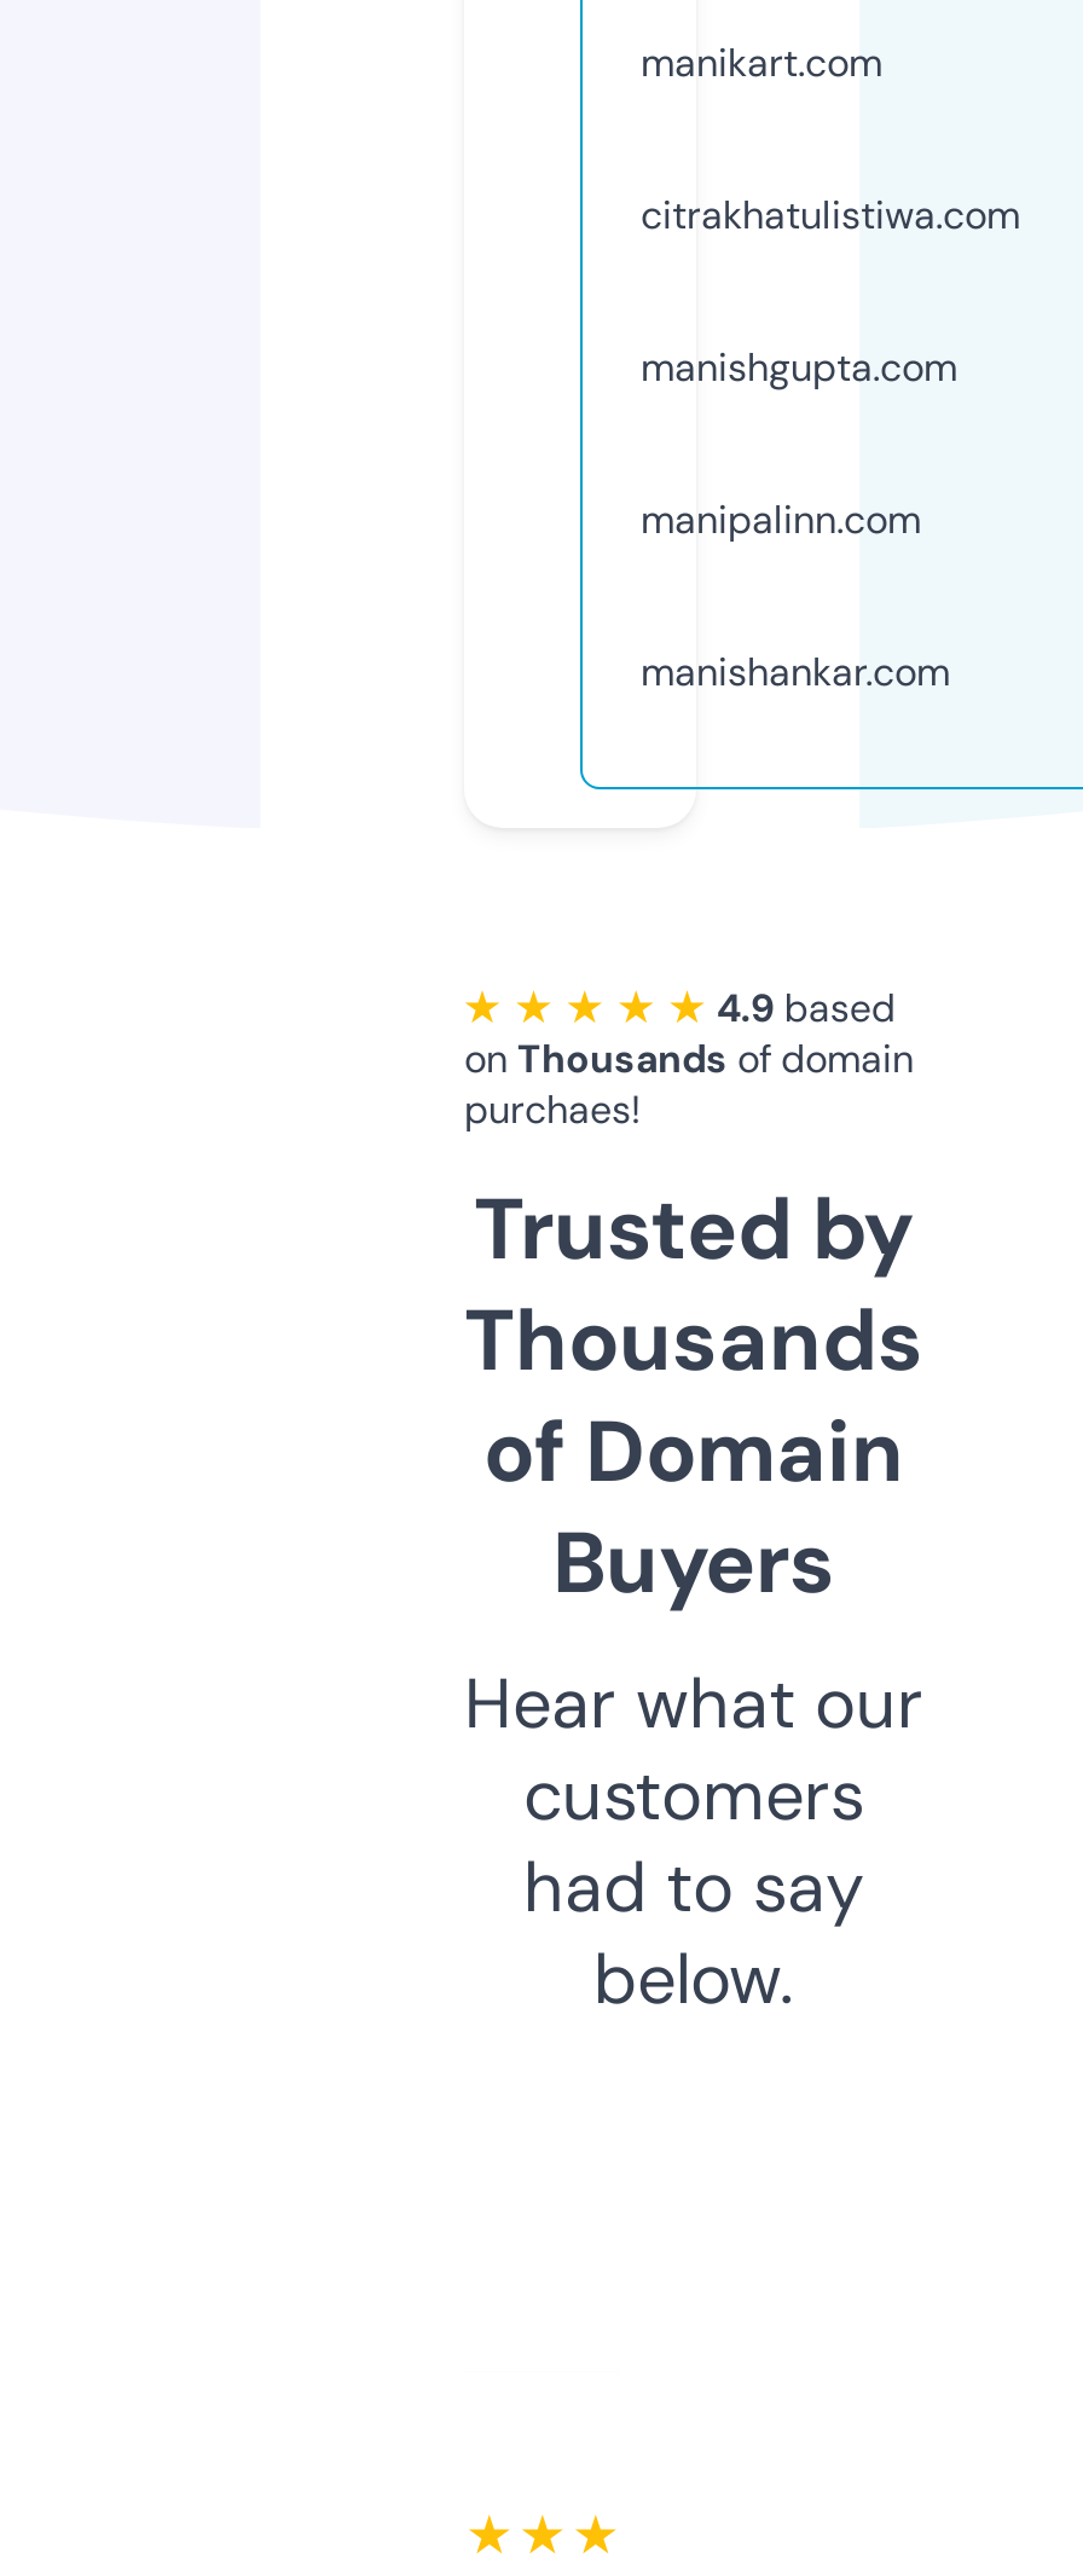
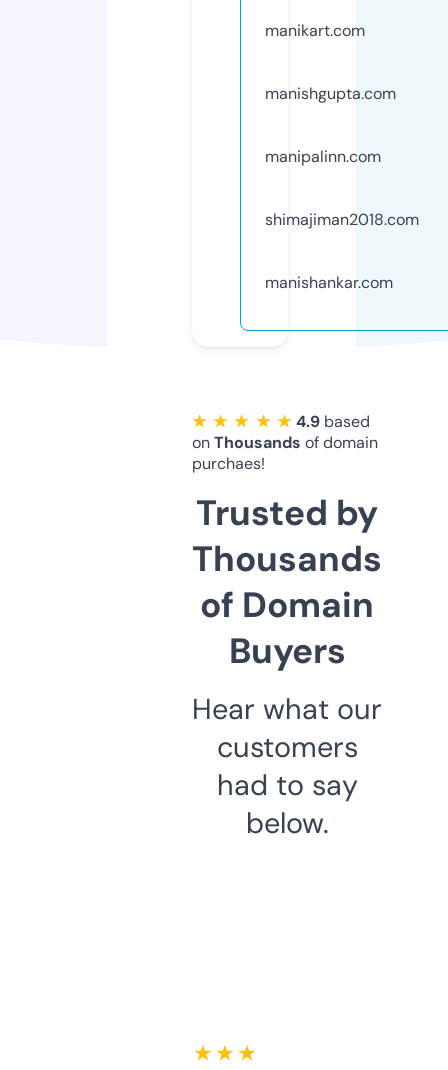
- citrakhatulistiwa.com

moved up: manishgupta.com | manipalinn.com

+ shimajiman2018.com
